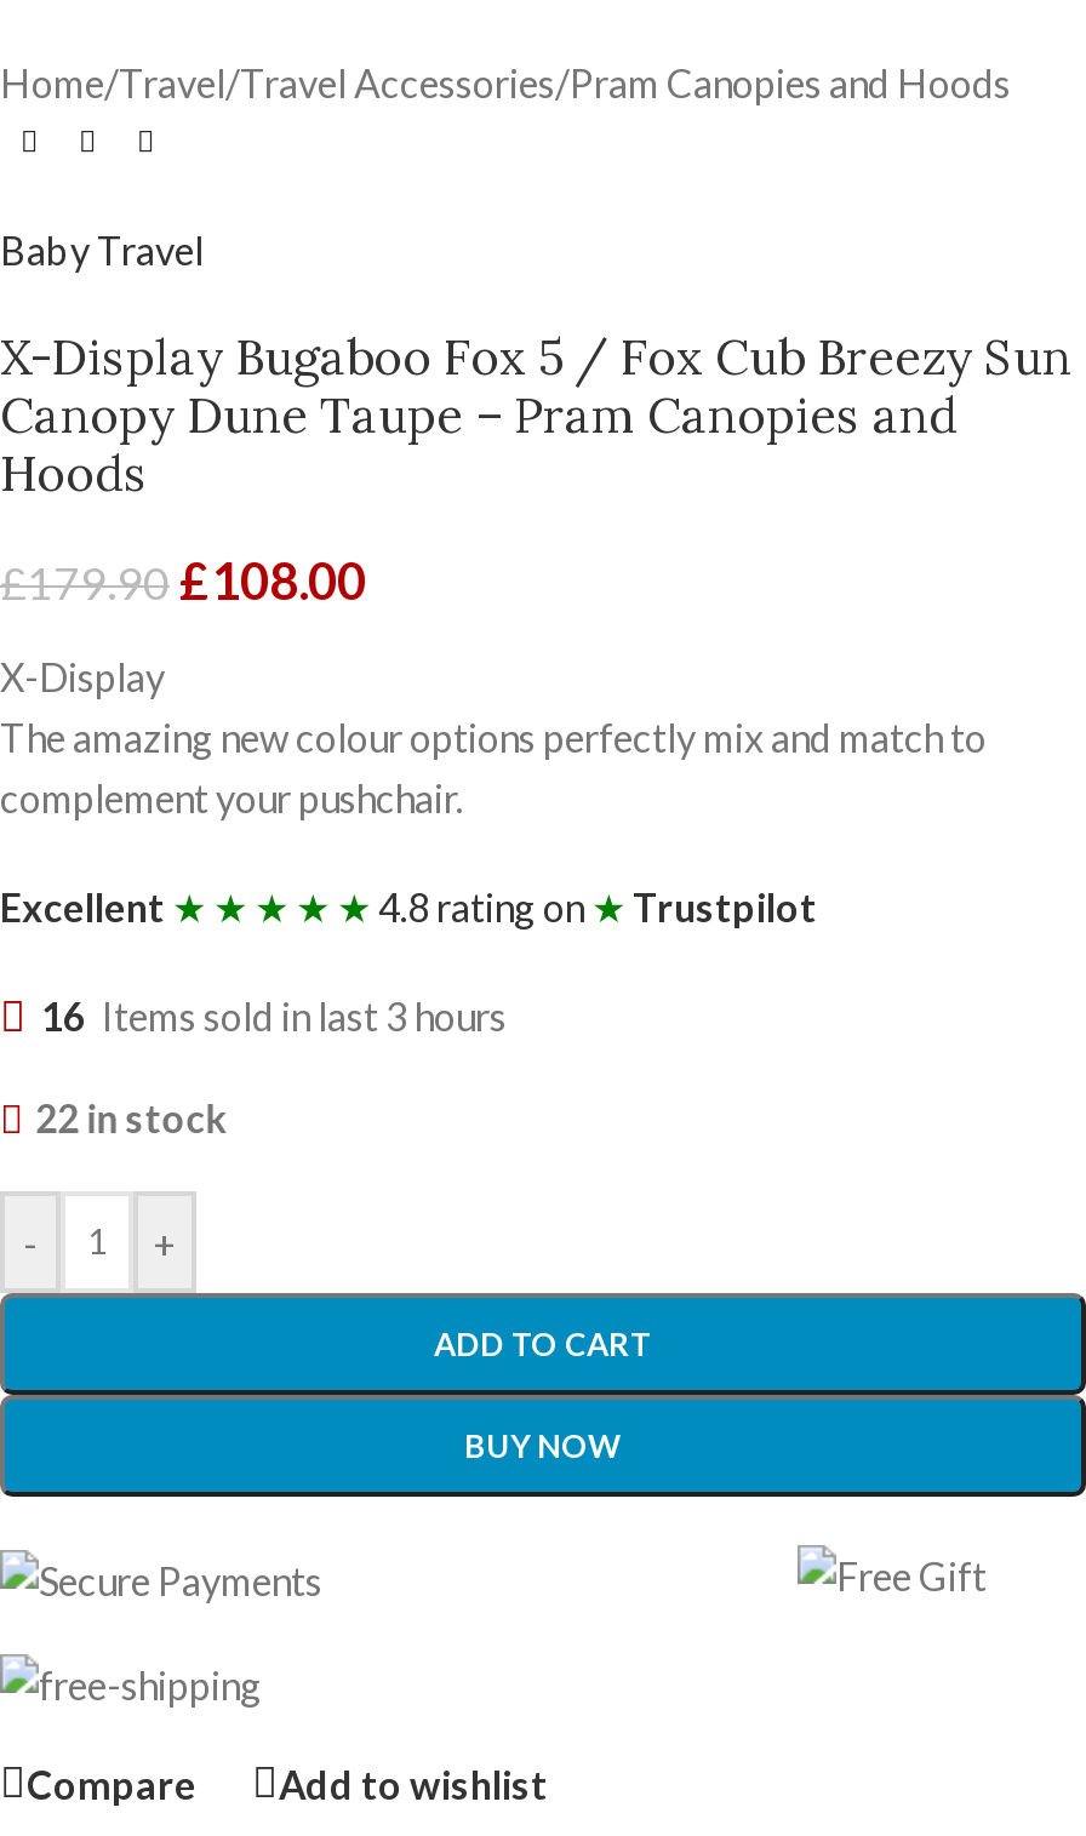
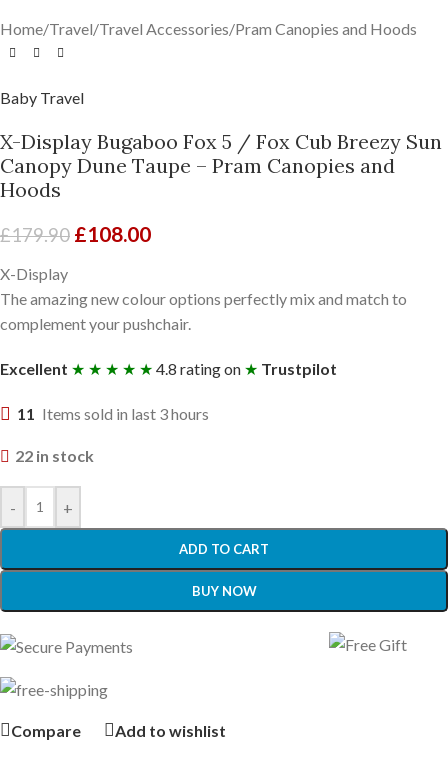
- 16 Items sold in last 3 hours
+ 11 Items sold in last 3 hours
